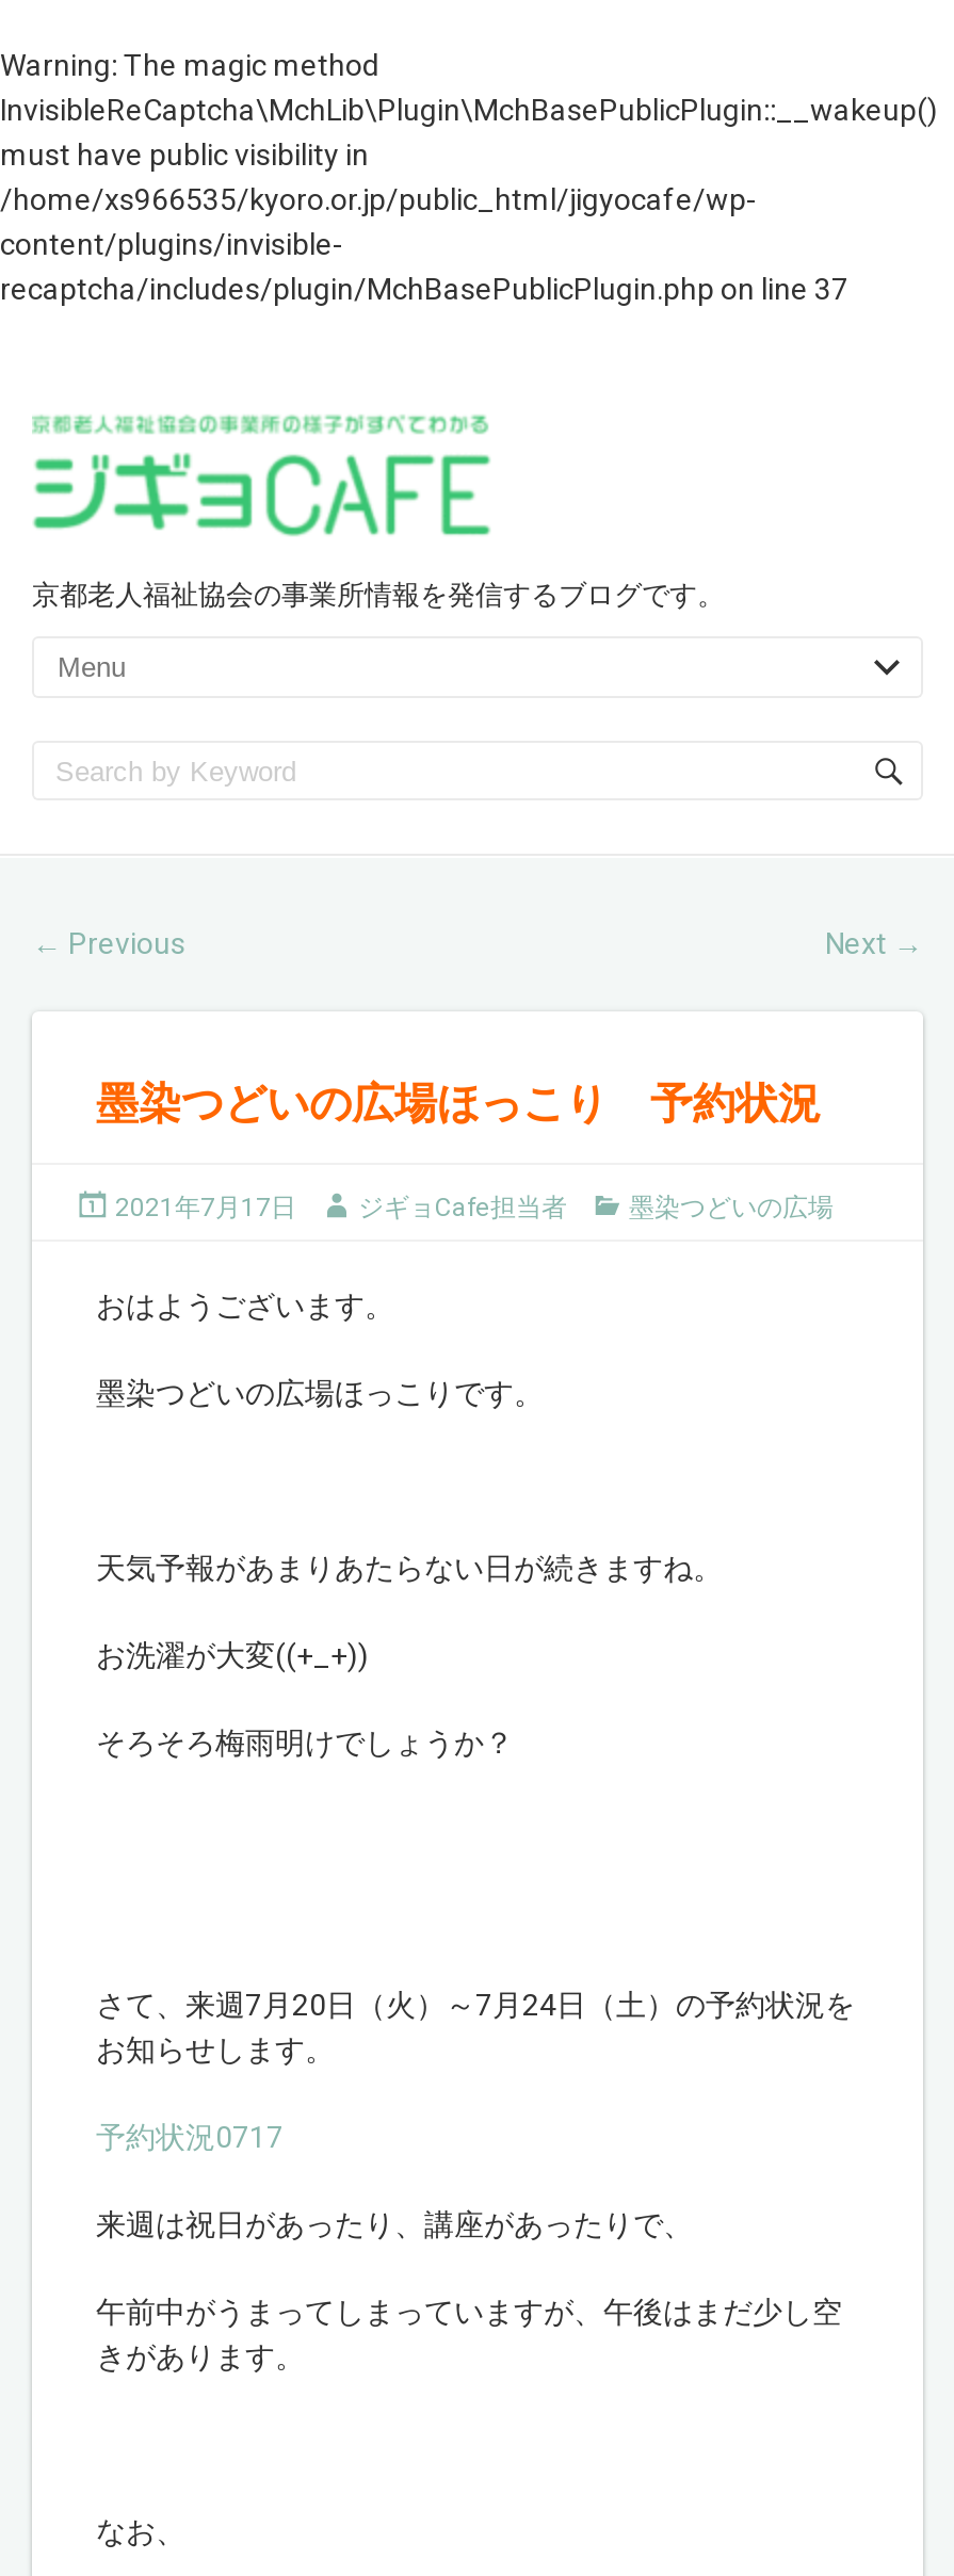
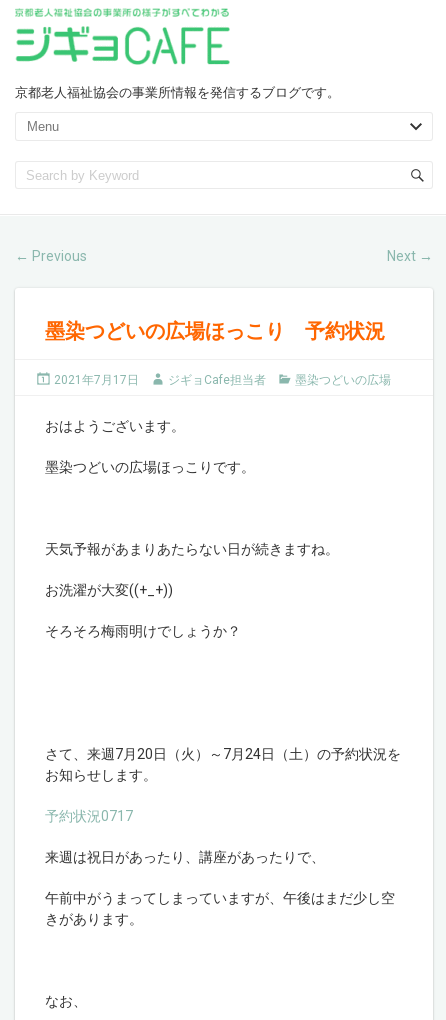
- Warning: The magic method
- InvisibleReCaptcha\MchLib\Plugin\MchBasePublicPlugin::__wakeup()
- must have public visibility in
- /home/xs966535/kyoro.or.jp/public_html/jigyocafe/wp-
- content/plugins/invisible-
- recaptcha/includes/plugin/MchBasePublicPlugin.php on line 37
